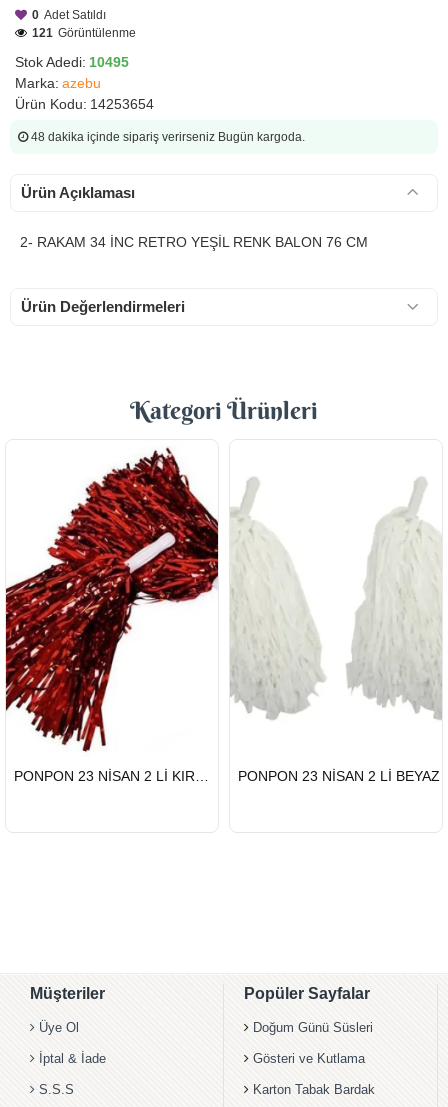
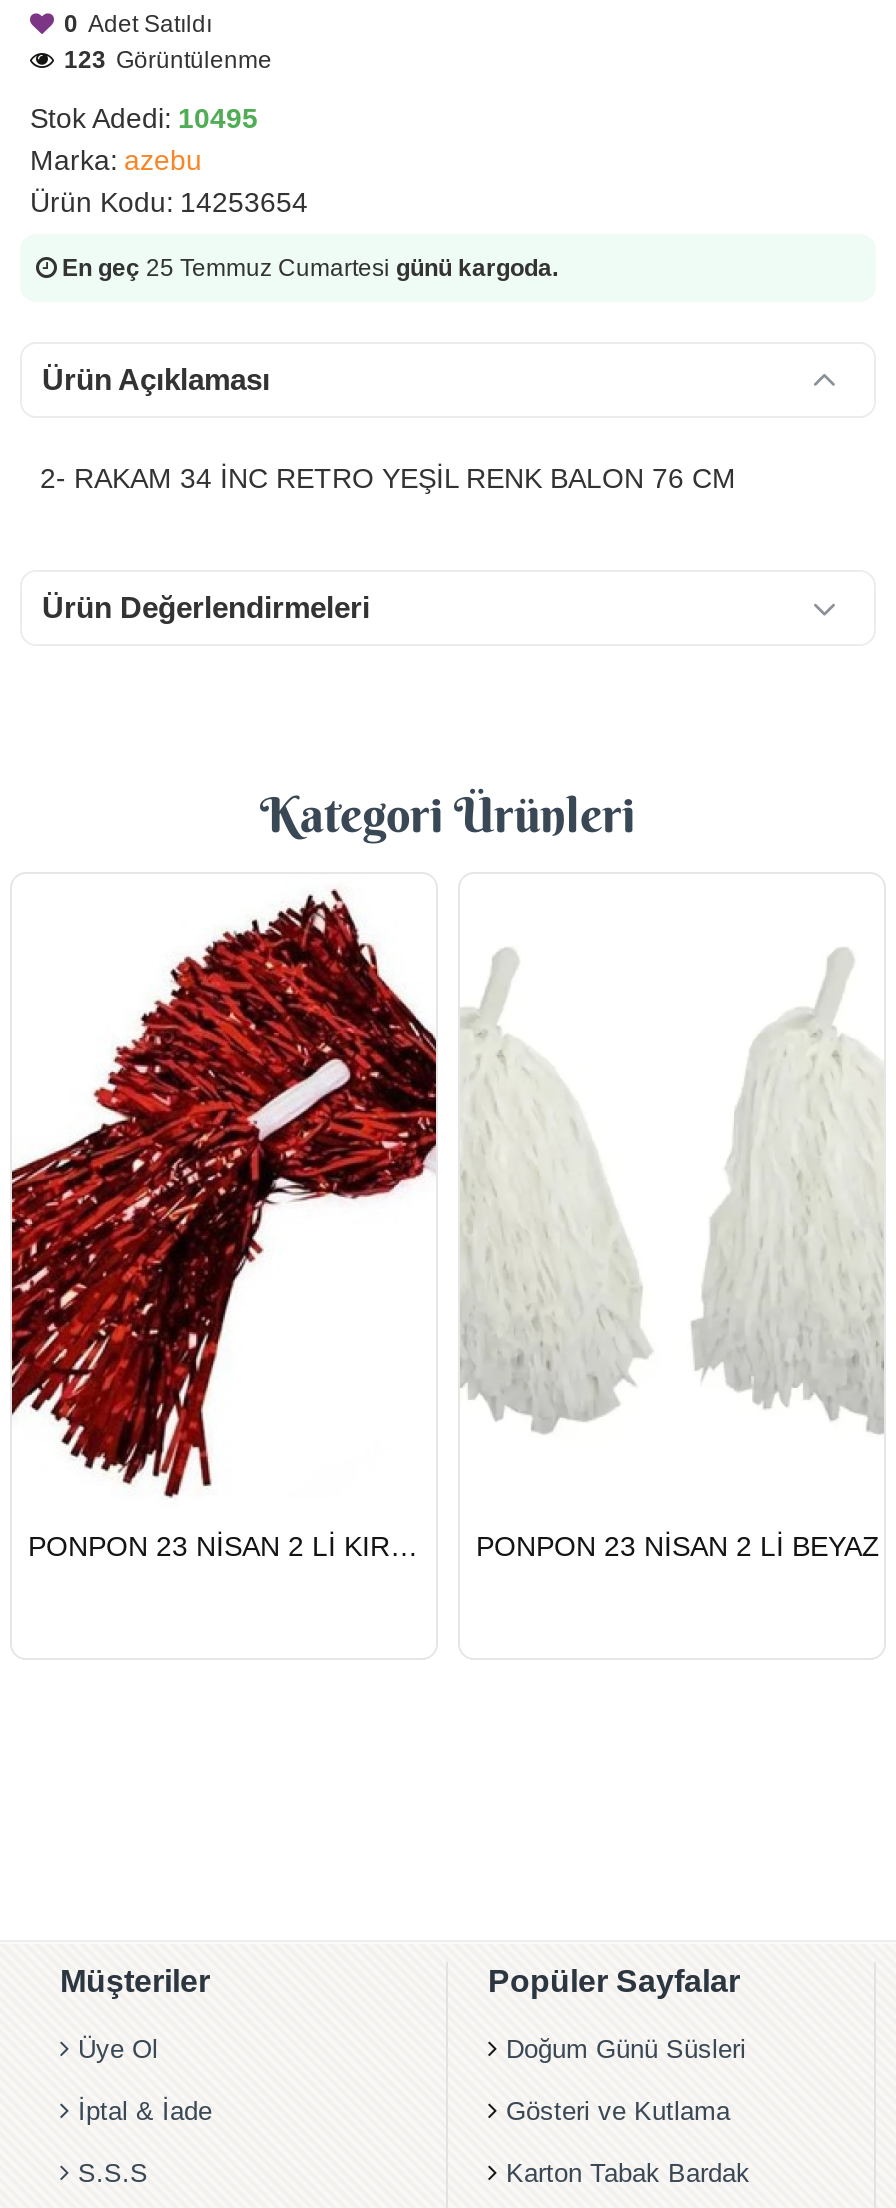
- 121 Görüntülenme
+ 123 Görüntülenme

- 48 dakika içinde sipariş verirseniz Bugün kargoda.
+ En geç 25 Temmuz Cumartesi günü kargoda.
